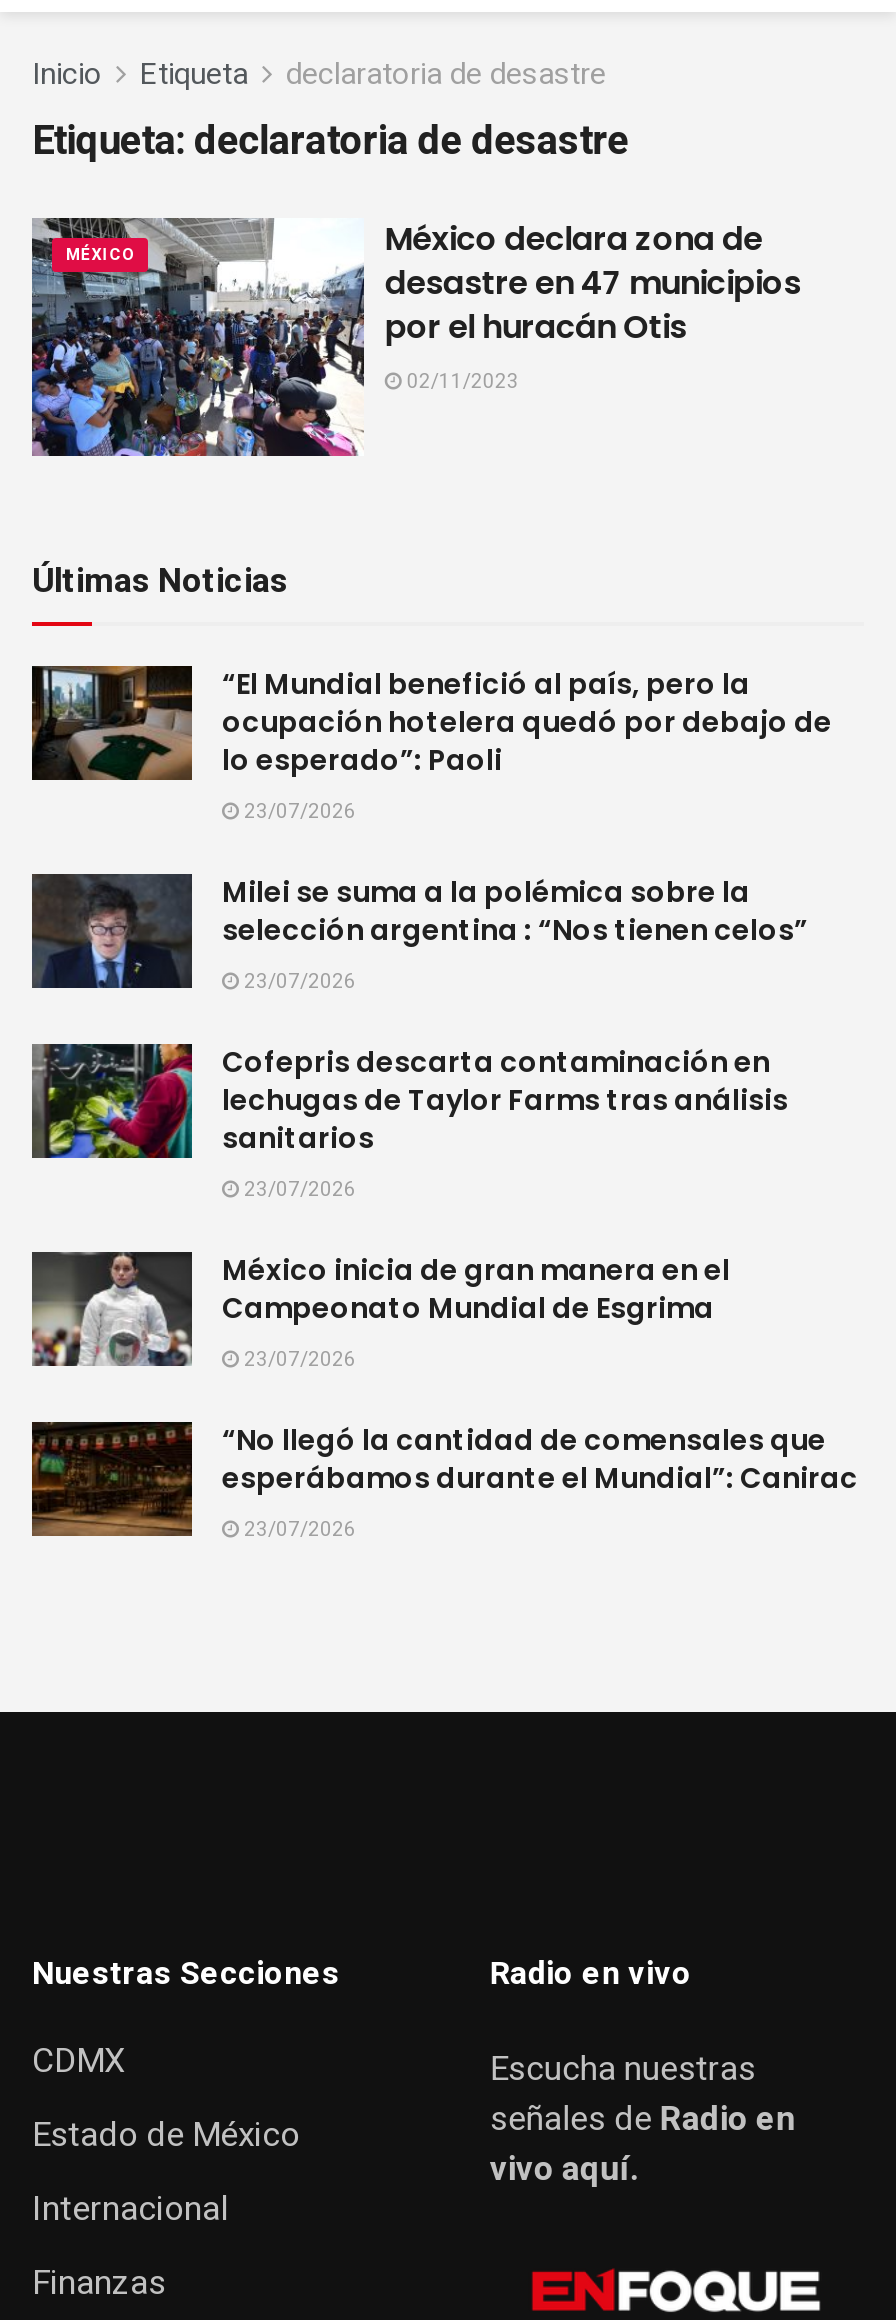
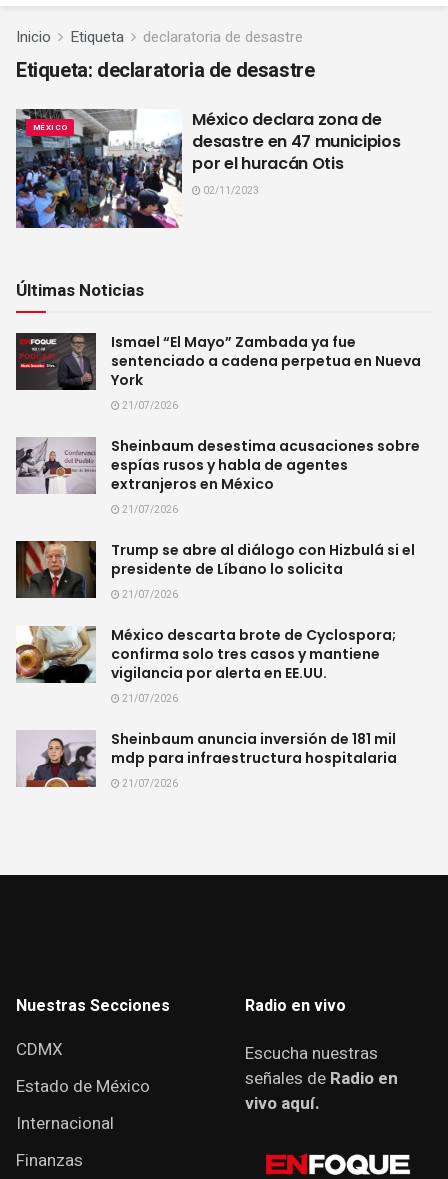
- [image]
- “El Mundial benefició al país, pero la
- ocupación hotelera quedó por debajo de
- lo esperado”: Paoli
- 23/07/2026
+ [image]
+ Ismael “El Mayo” Zambada ya fue
+ sentenciado a cadena perpetua en Nueva
+ York
+ 21/07/2026

- [image]
- Milei se suma a la polémica sobre la
- selección argentina : “Nos tienen celos”
- 23/07/2026
+ [image]
+ Sheinbaum desestima acusaciones sobre
+ espías rusos y habla de agentes
+ extranjeros en México
+ 21/07/2026

- [image]
- Cofepris descarta contaminación en
- lechugas de Taylor Farms tras análisis
- sanitarios
- 23/07/2026
+ [image]
+ Trump se abre al diálogo con Hizbulá si el
+ presidente de Líbano lo solicita
+ 21/07/2026

- [image]
- México inicia de gran manera en el
- Campeonato Mundial de Esgrima
- 23/07/2026
+ [image]
+ México descarta brote de Cyclospora;
+ confirma solo tres casos y mantiene
+ vigilancia por alerta en EE.UU.
+ 21/07/2026

- [image]
- “No llegó la cantidad de comensales que
- esperábamos durante el Mundial”: Canirac
- 23/07/2026
+ [image]
+ Sheinbaum anuncia inversión de 181 mil
+ mdp para infraestructura hospitalaria
+ 21/07/2026
